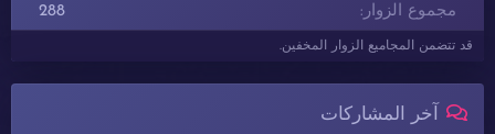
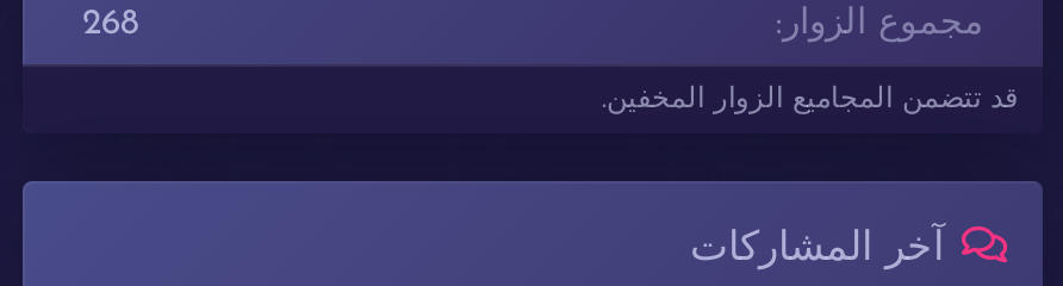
- 288
+ 268
